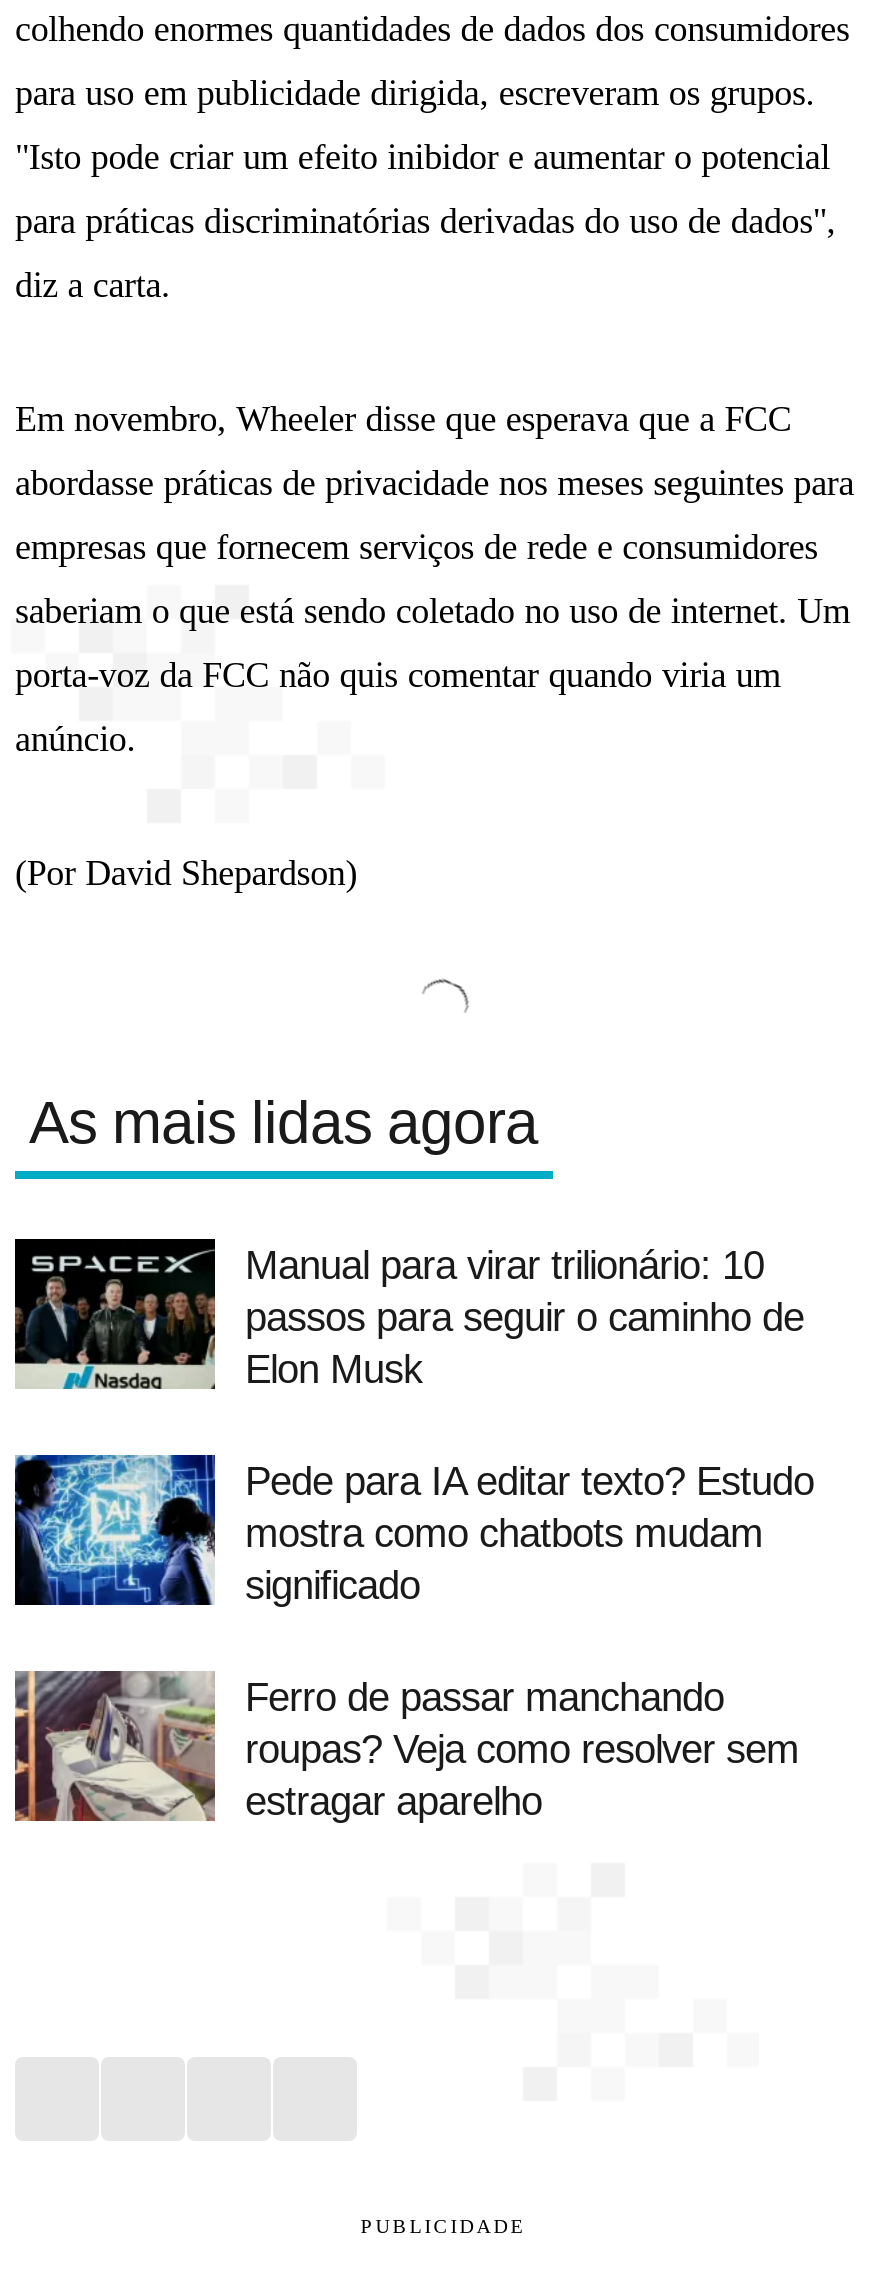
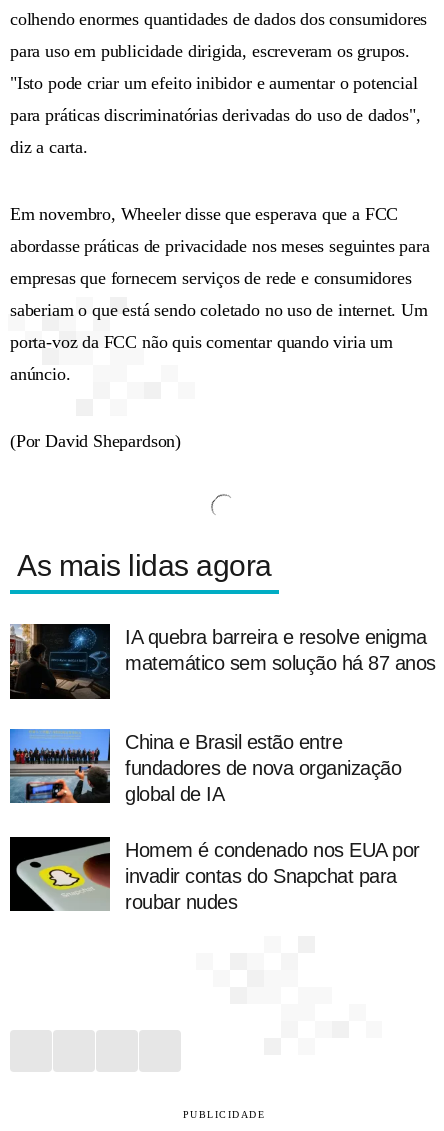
- [image]
- Manual para virar trilionário: 10
- passos para seguir o caminho de
- Elon Musk
+ [image]
+ IA quebra barreira e resolve enigma
+ matemático sem solução há 87 anos

- [image]
- Pede para IA editar texto? Estudo
- mostra como chatbots mudam
- significado
+ [image]
+ China e Brasil estão entre
+ fundadores de nova organização
+ global de IA

- [image]
- Ferro de passar manchando
- roupas? Veja como resolver sem
- estragar aparelho
+ [image]
+ Homem é condenado nos EUA por
+ invadir contas do Snapchat para
+ roubar nudes
